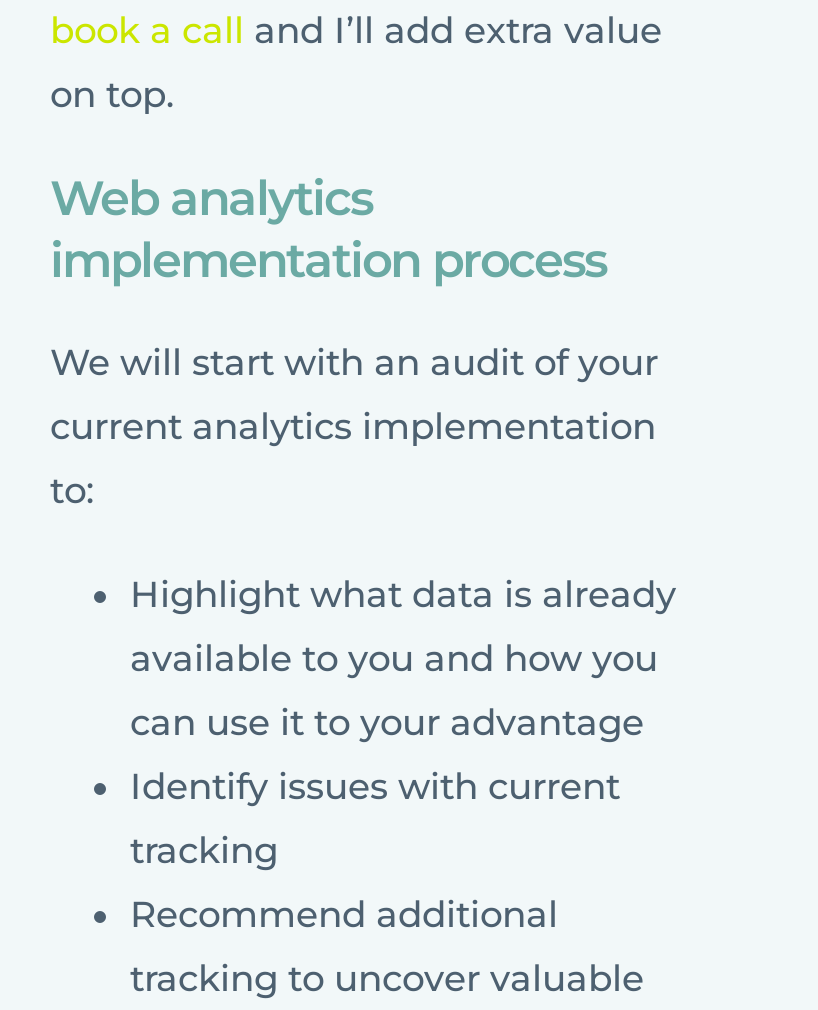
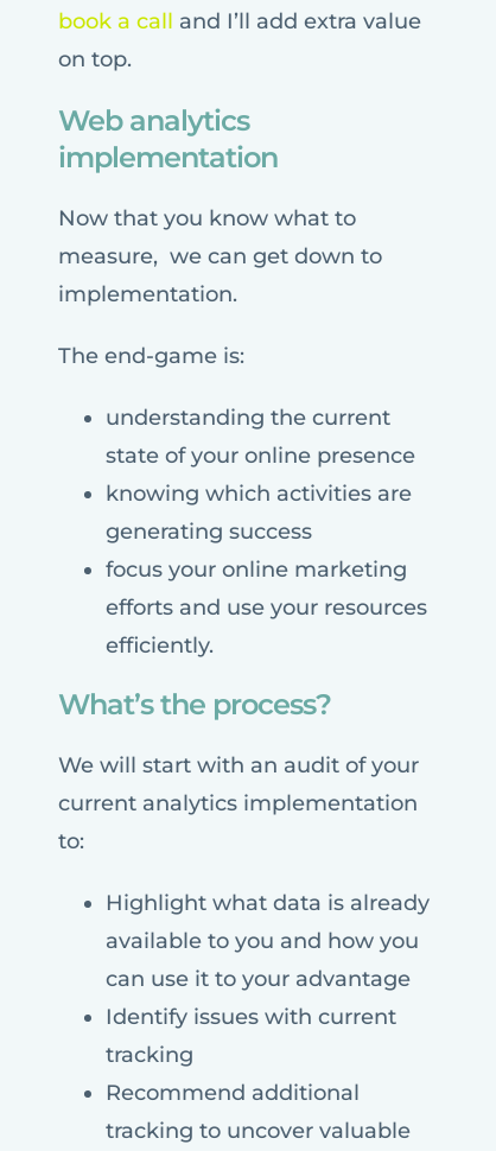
- implementation process
+ implementation
+ Now that you know what to
+ measure, we can get down to
+ implementation.
+ The end-game is:
+ understanding the current
+ state of your online presence
+ knowing which activities are
+ generating success
+ focus your online marketing
+ efforts and use your resources
+ efficiently.
+ What’s the process?
